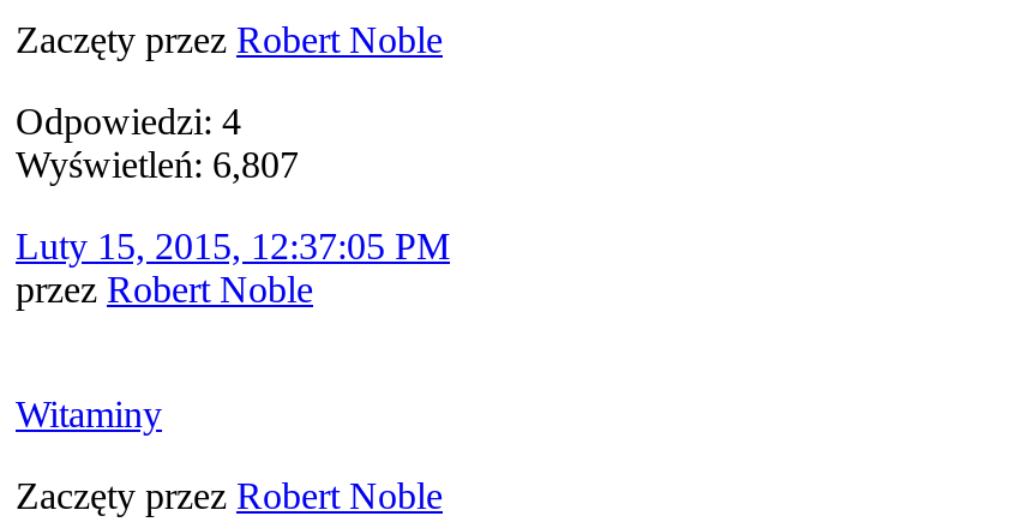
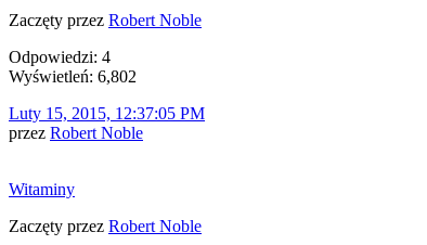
- Wyświetleń: 6,807
+ Wyświetleń: 6,802
